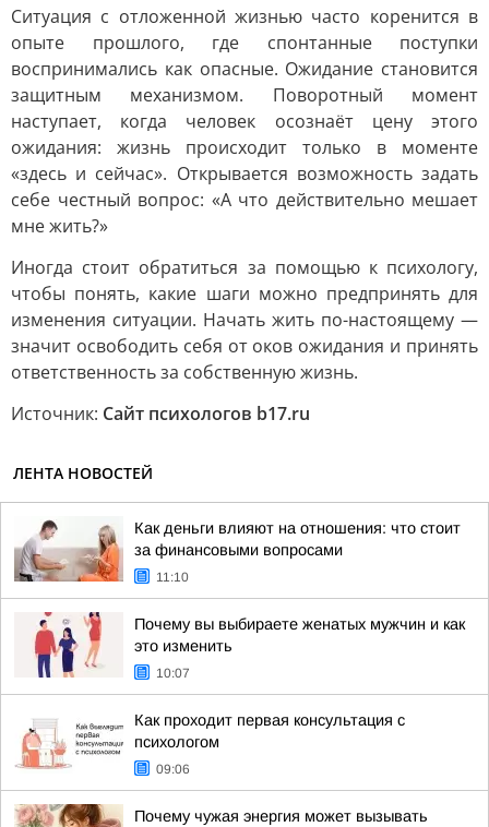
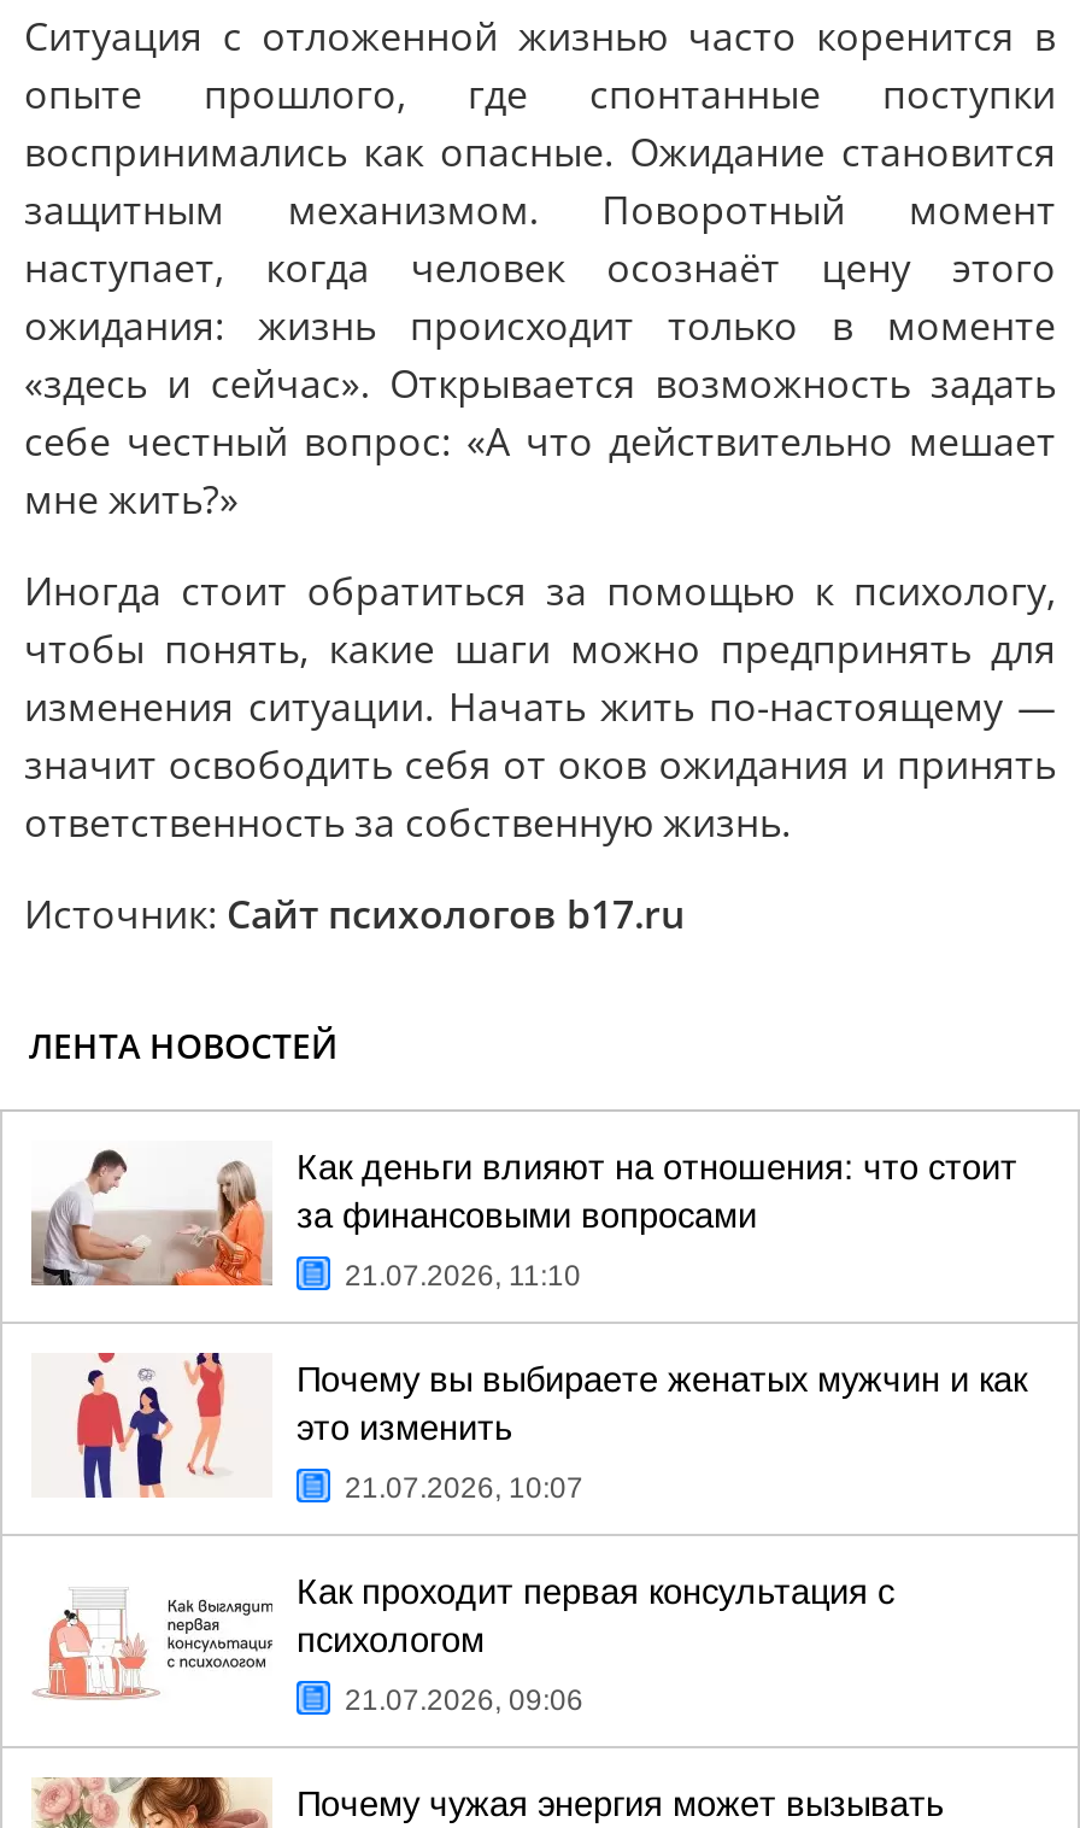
- 11:10
+ 21.07.2026, 11:10

- 10:07
+ 21.07.2026, 10:07

- 09:06
+ 21.07.2026, 09:06
